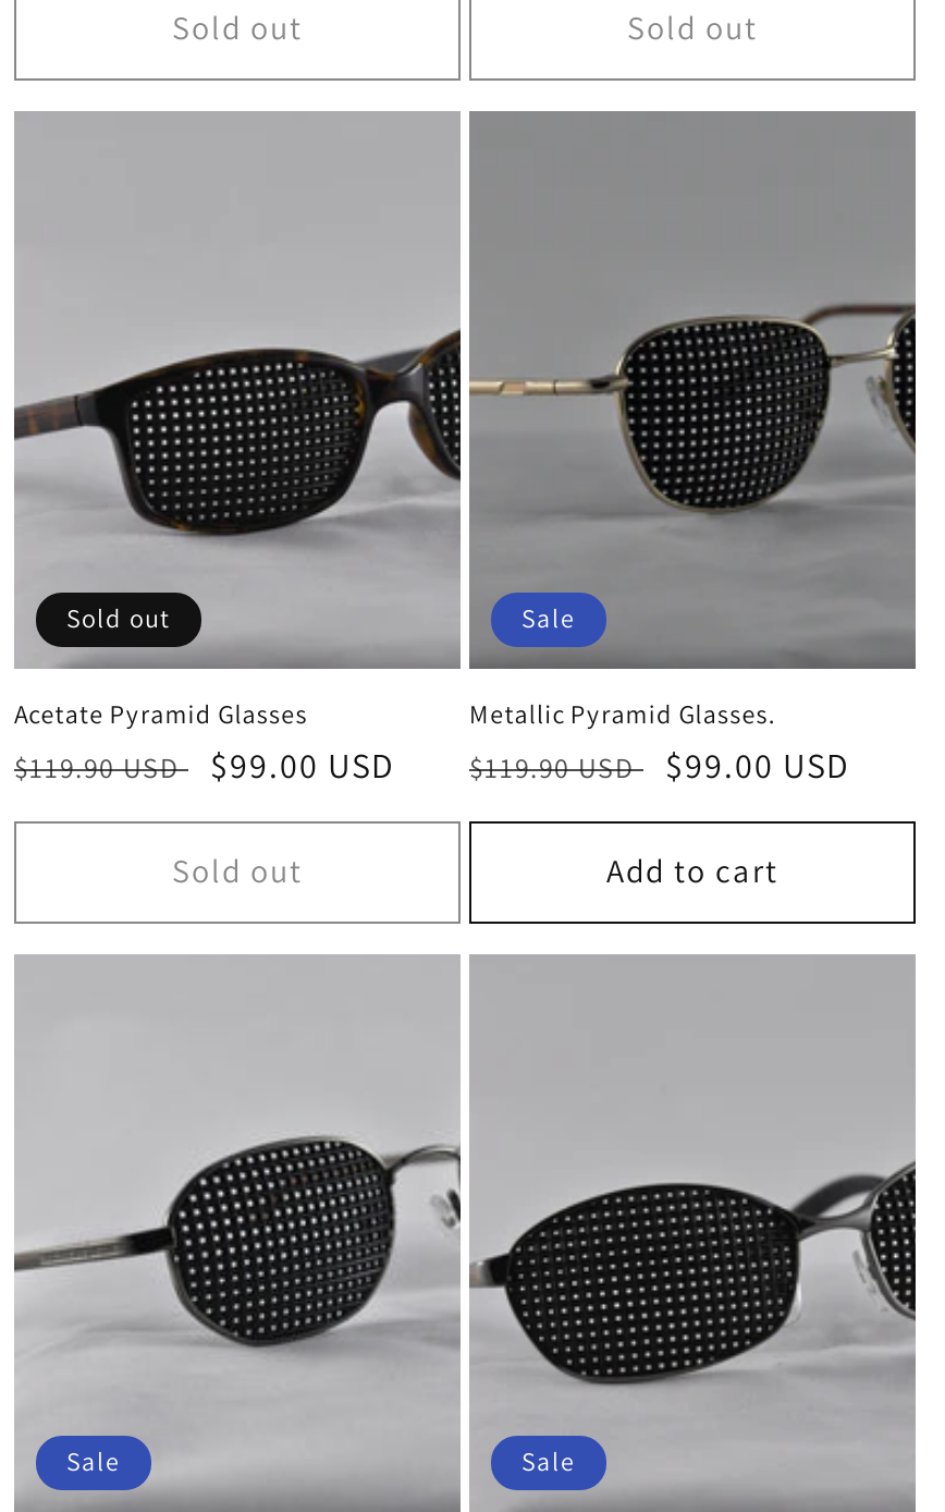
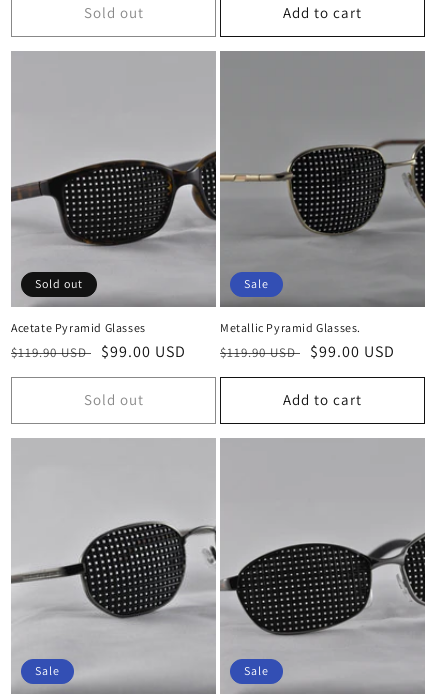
- Sold out
+ Add to cart
